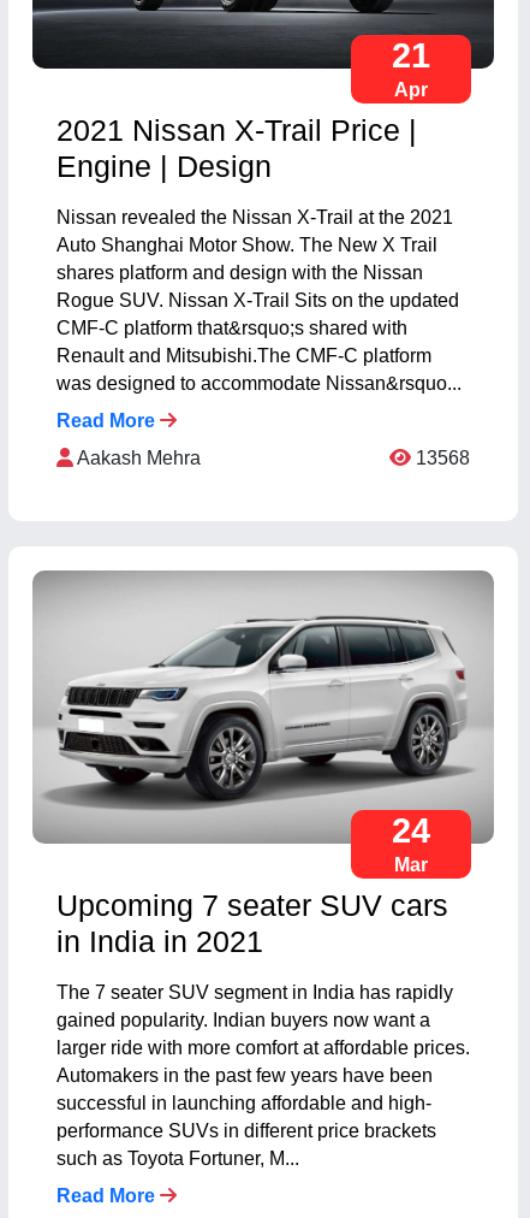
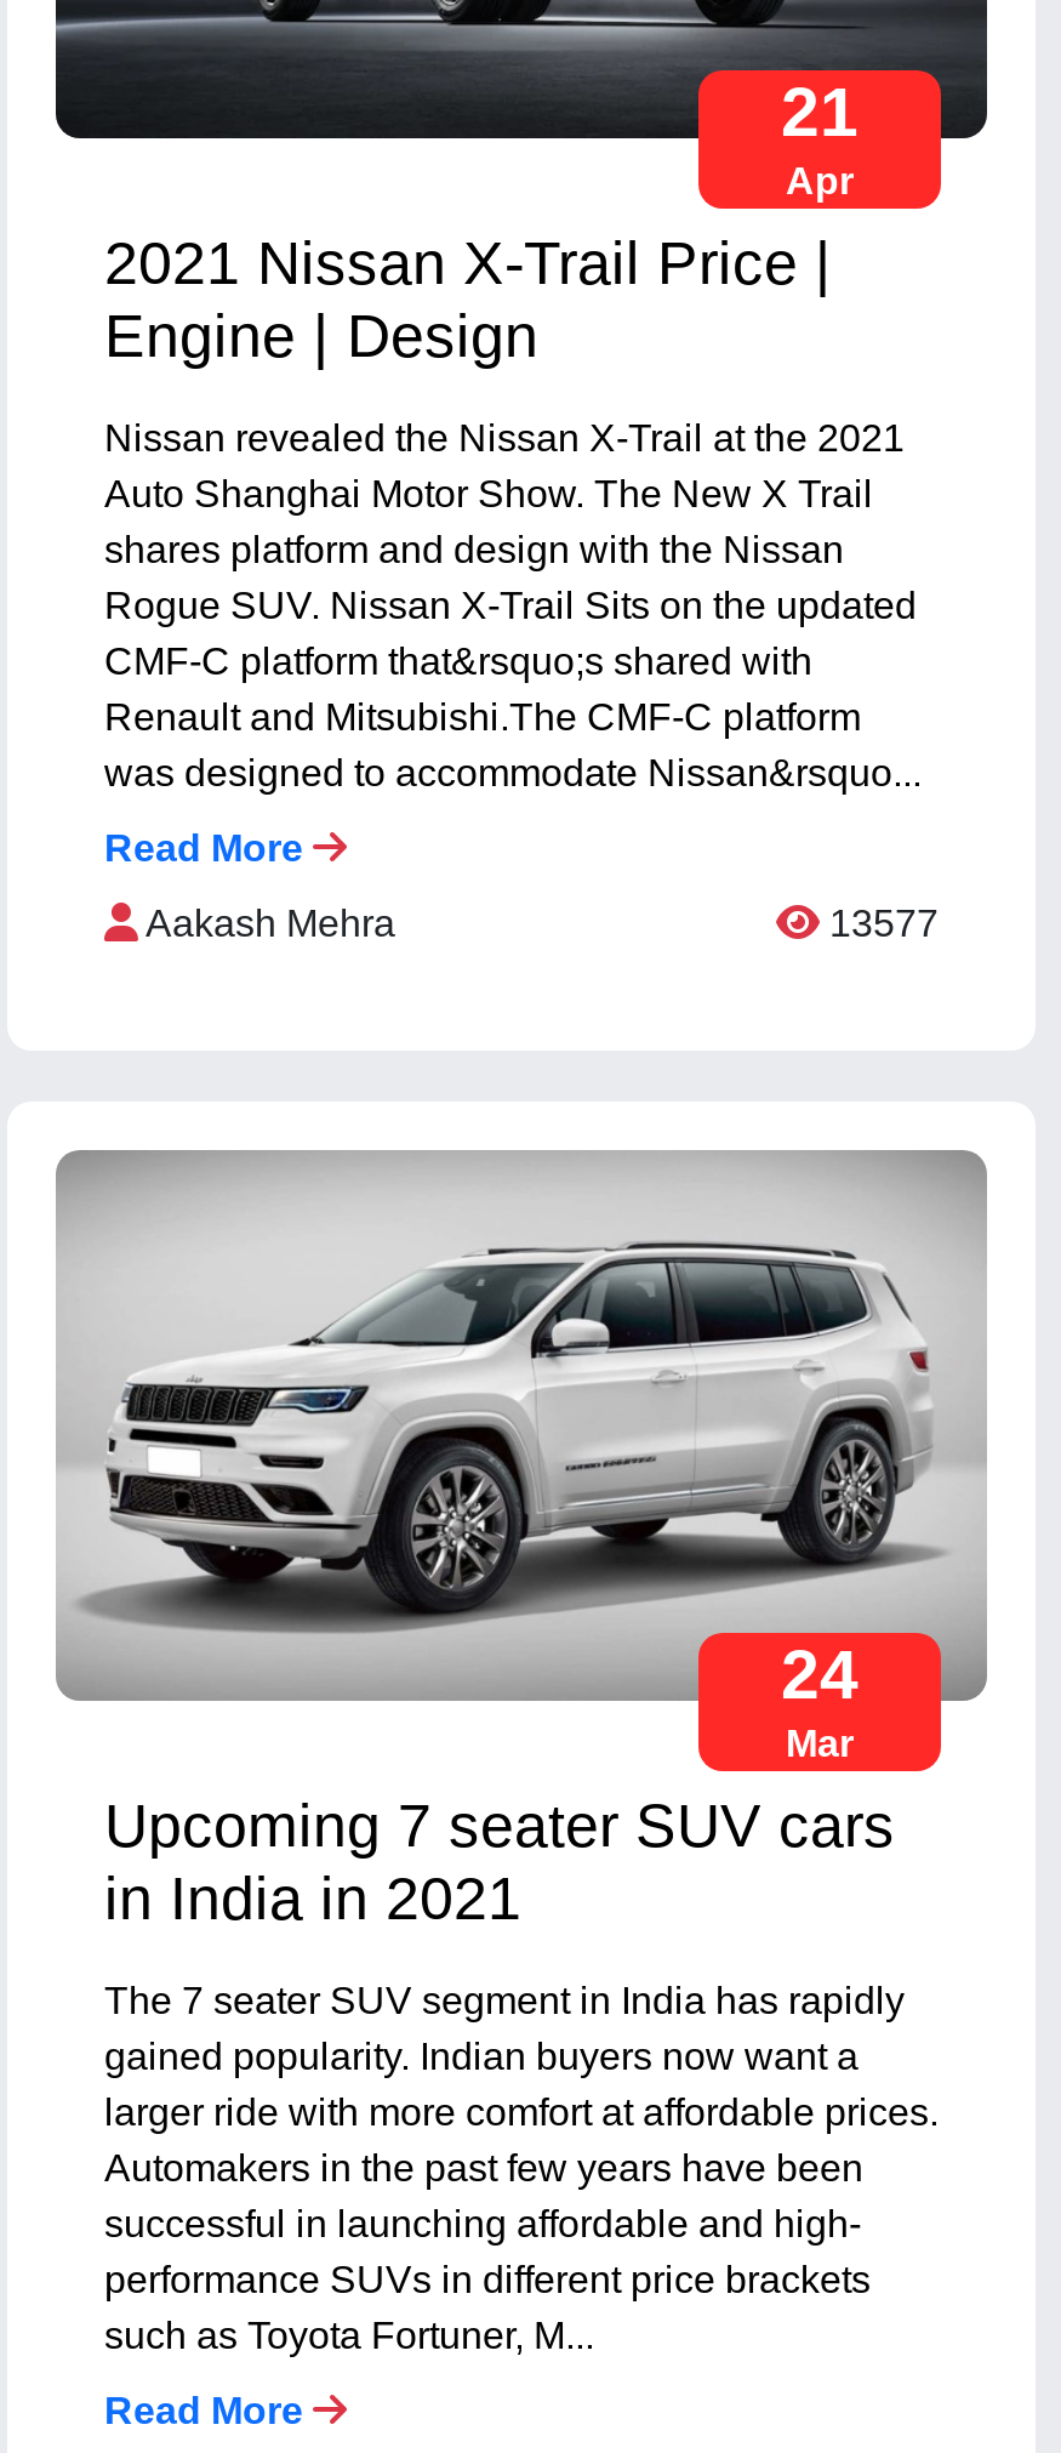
- 13568
+ 13577
